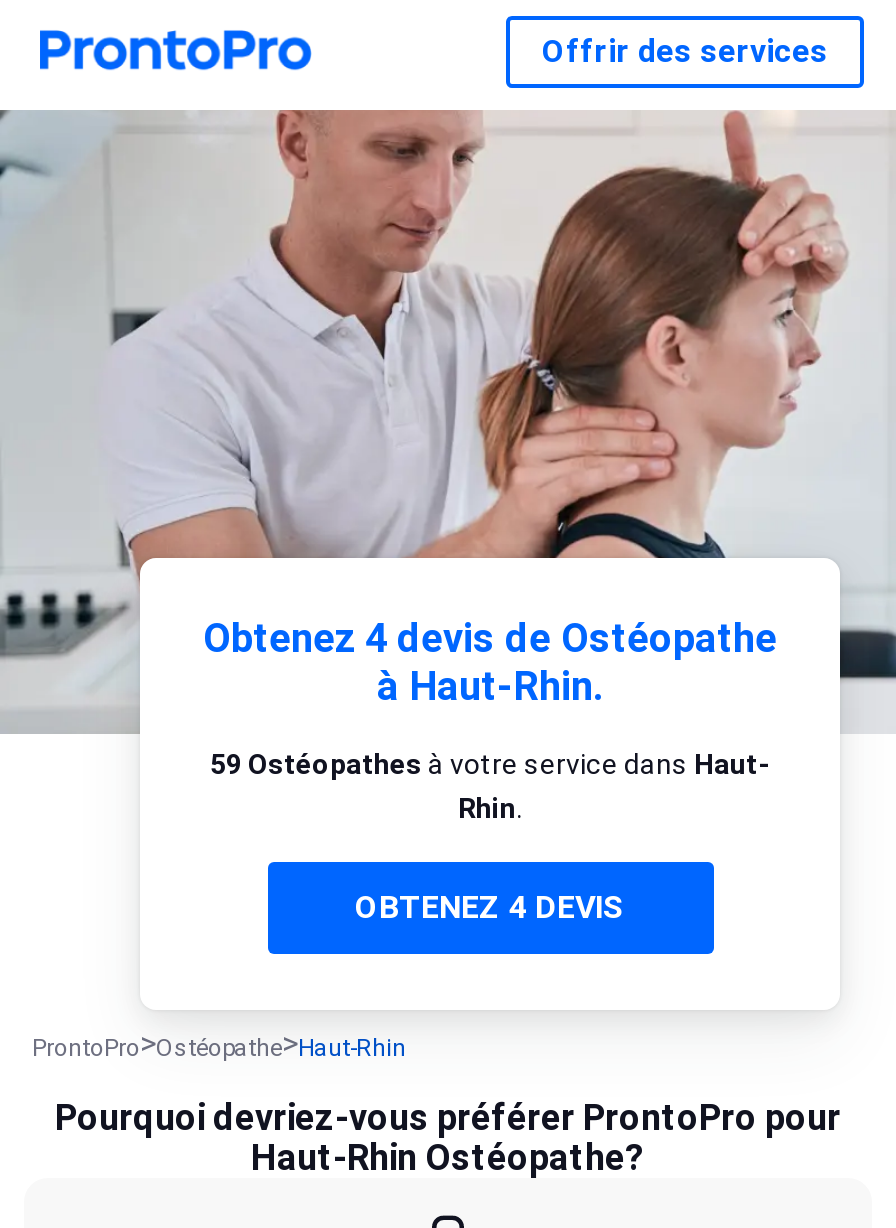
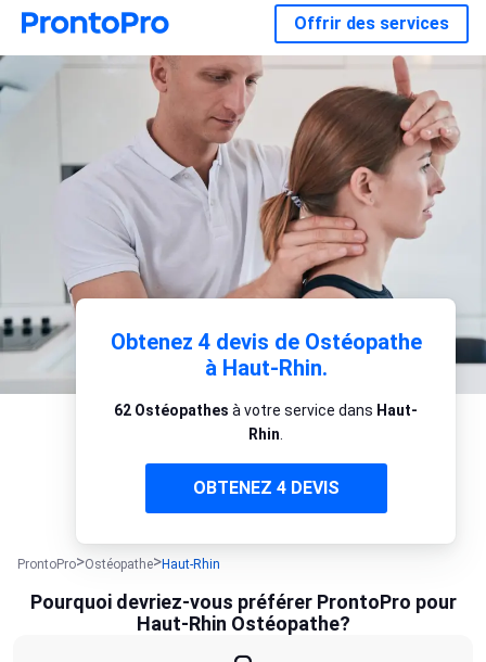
- 59 Ostéopathes à votre service dans Haut-
+ 62 Ostéopathes à votre service dans Haut-
